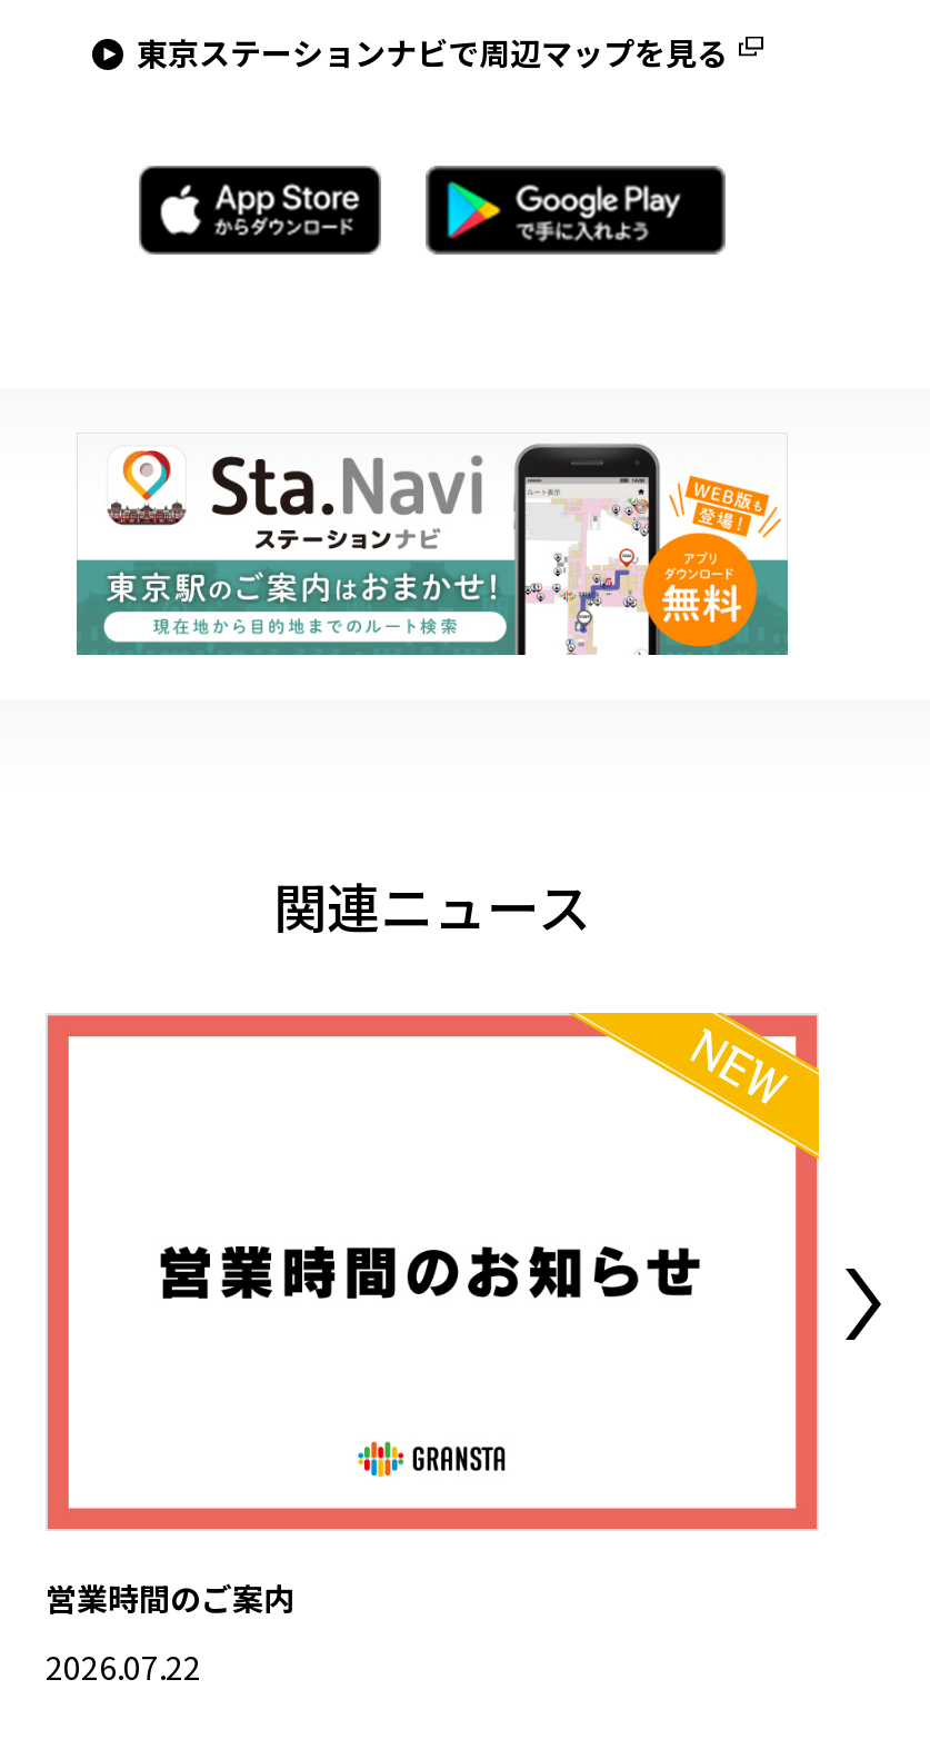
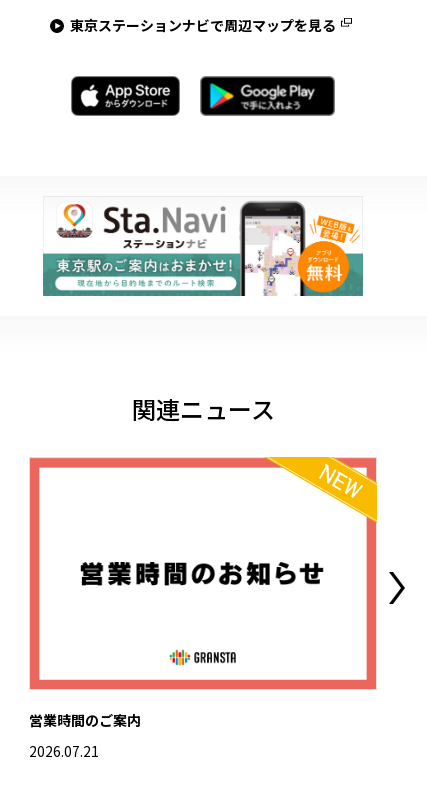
- 2026.07.22
+ 2026.07.21
